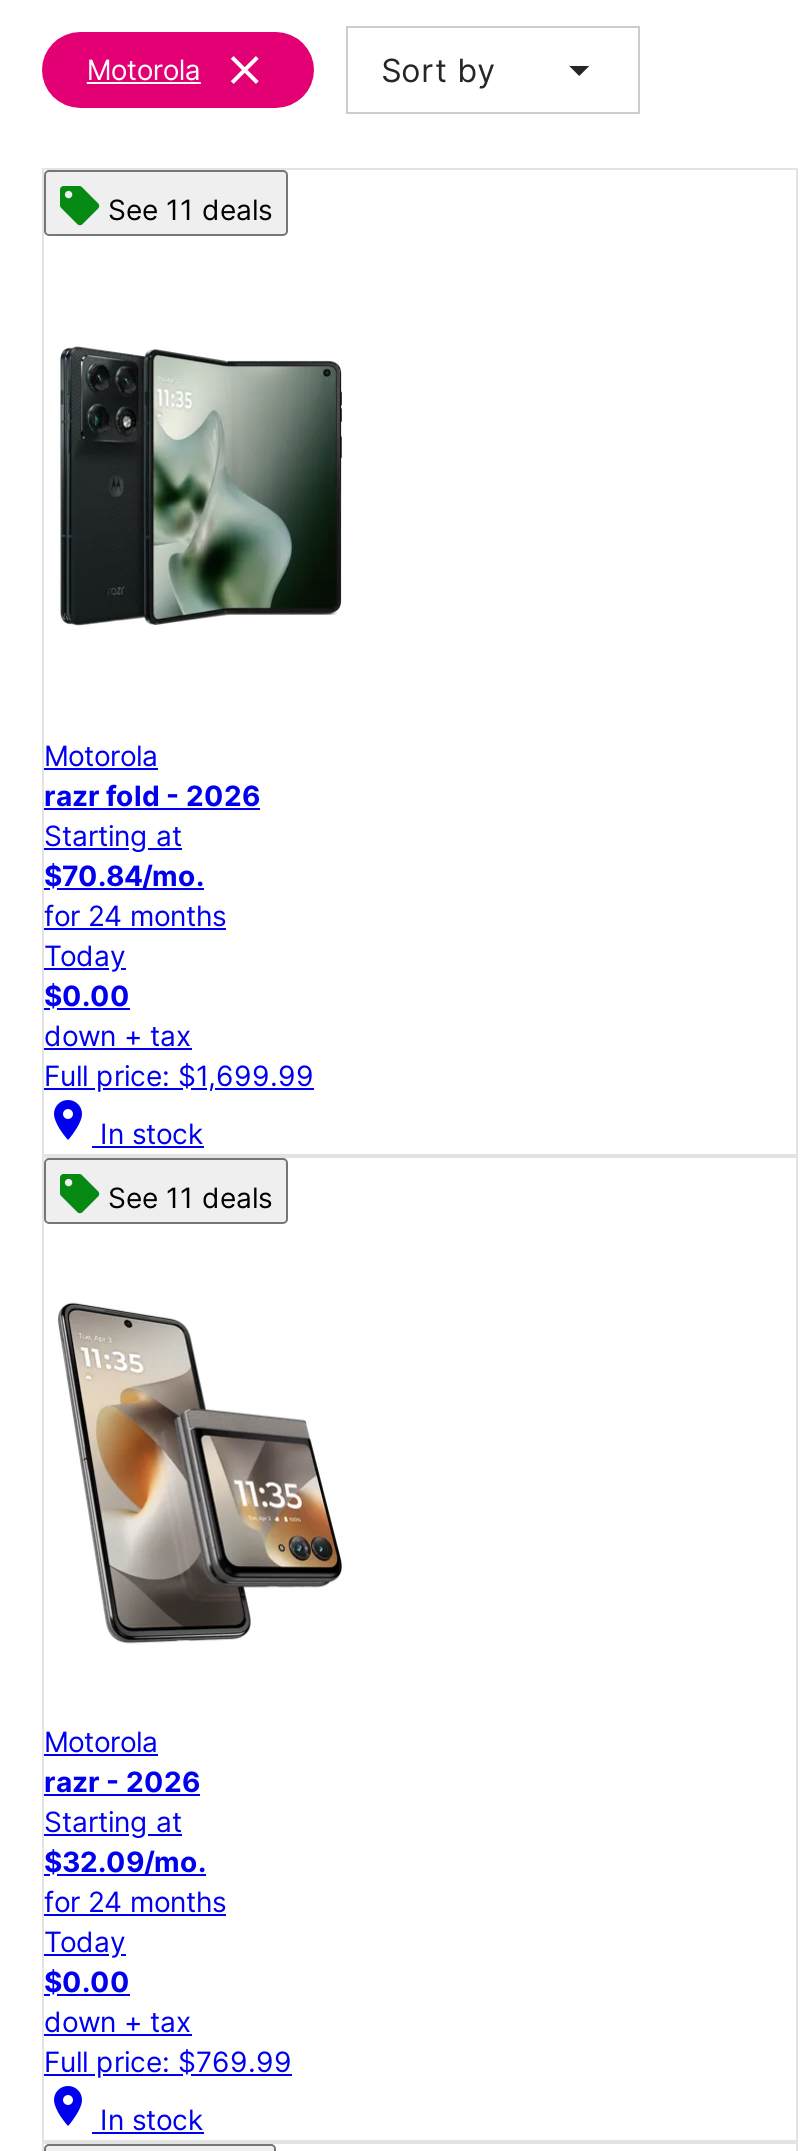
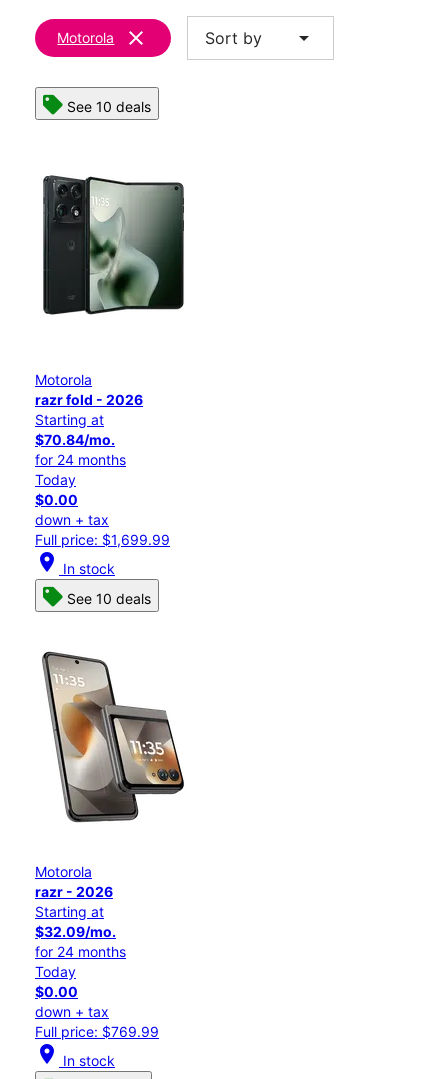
- See 11 deals
+ See 10 deals

- See 11 deals
+ See 10 deals
